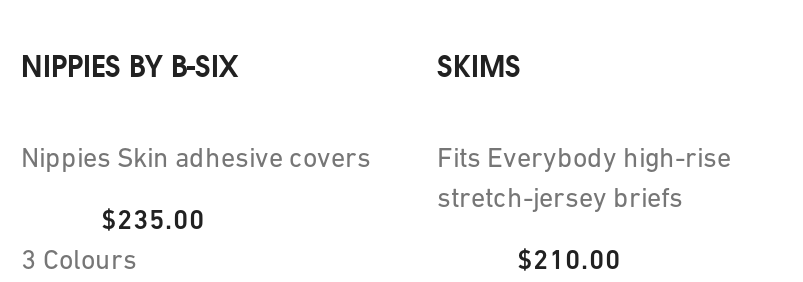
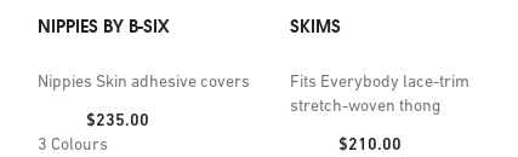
- Fits Everybody high-rise
- stretch-jersey briefs
+ Fits Everybody lace-trim
+ stretch-woven thong
